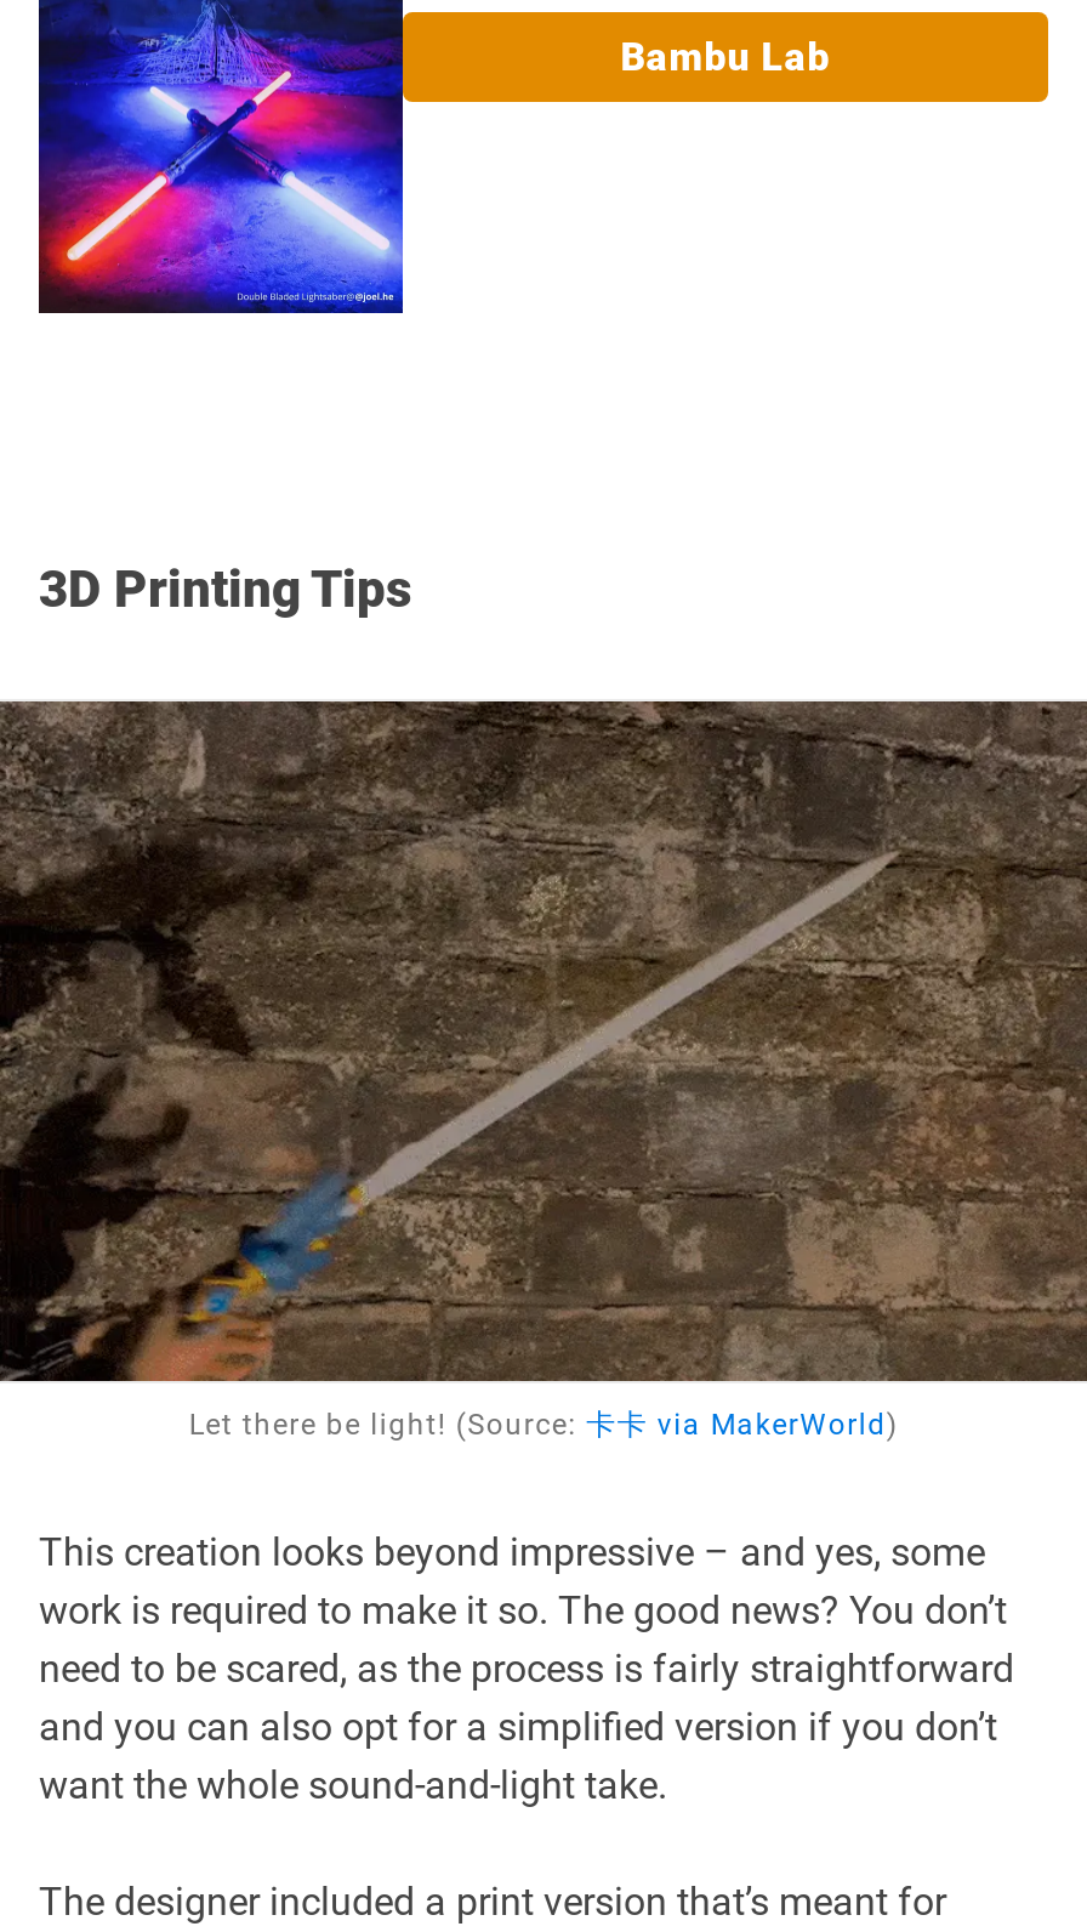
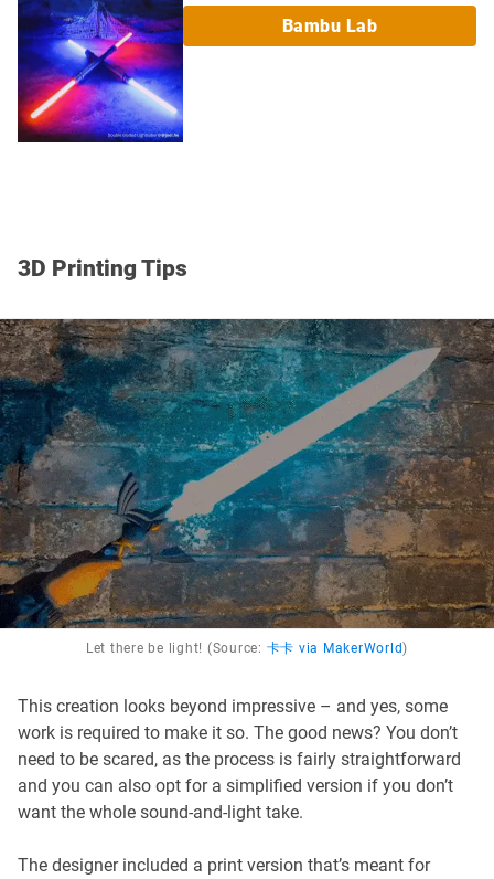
- [image]
+ [image]
